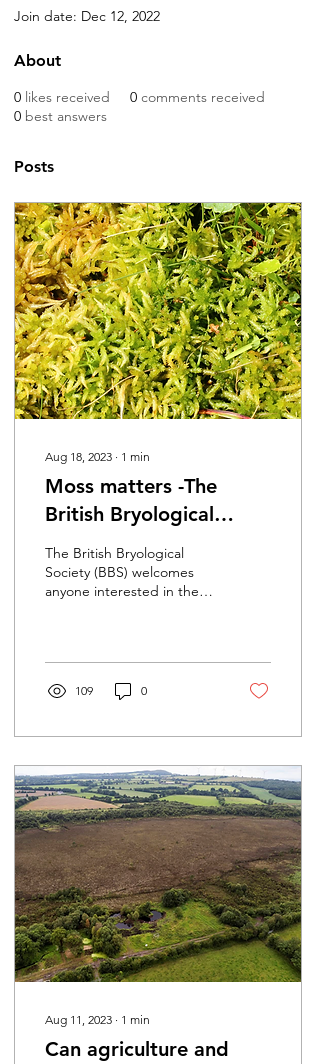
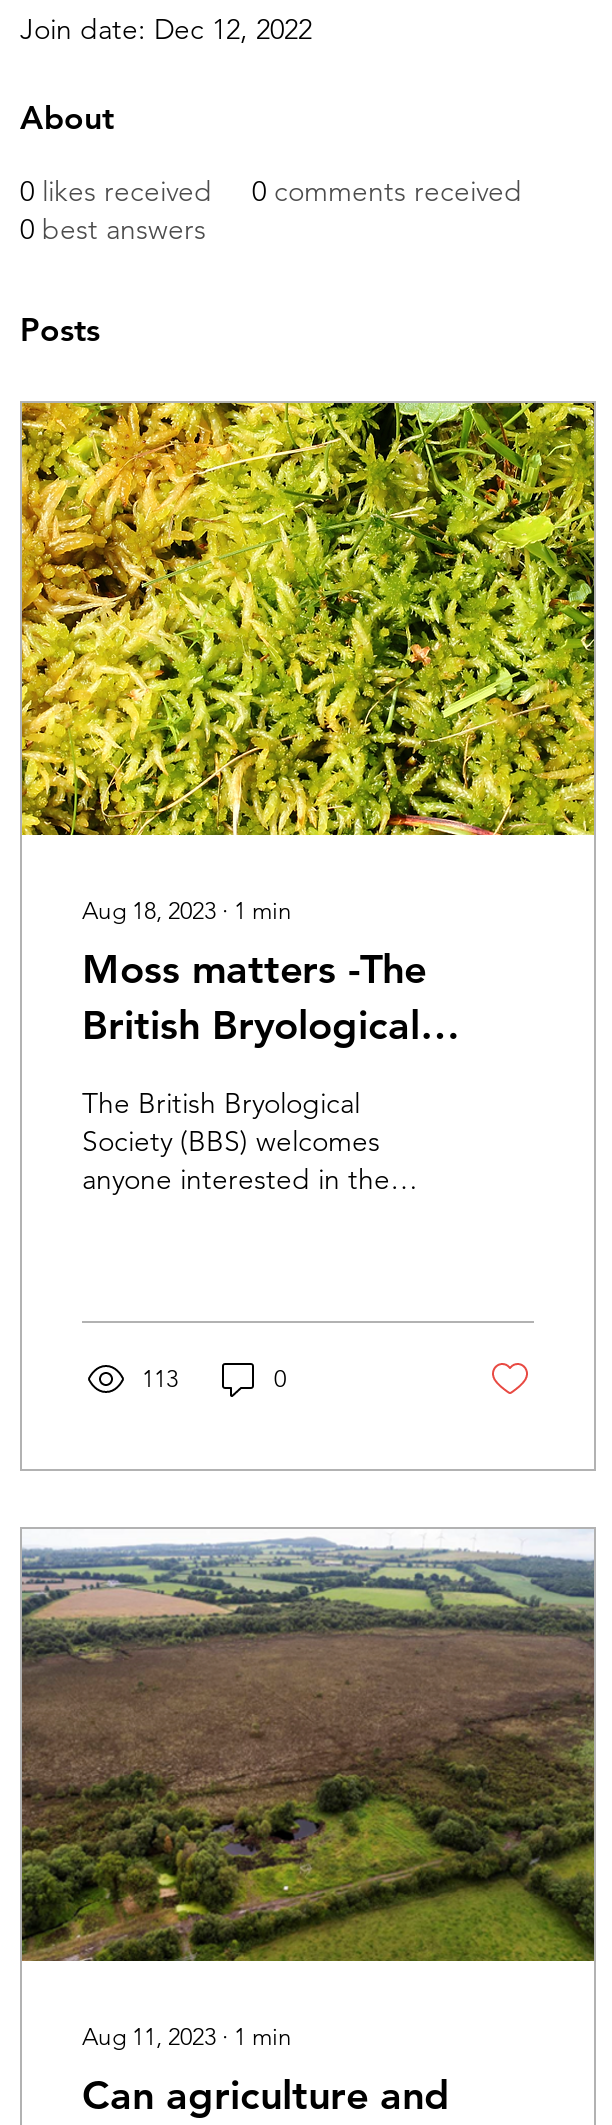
- 109
+ 113
